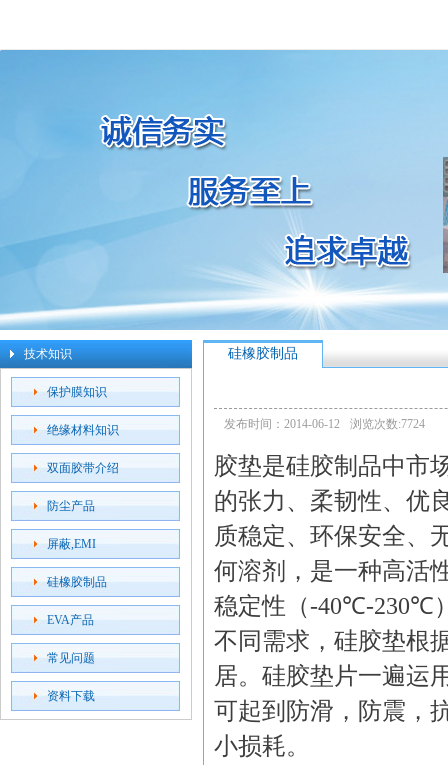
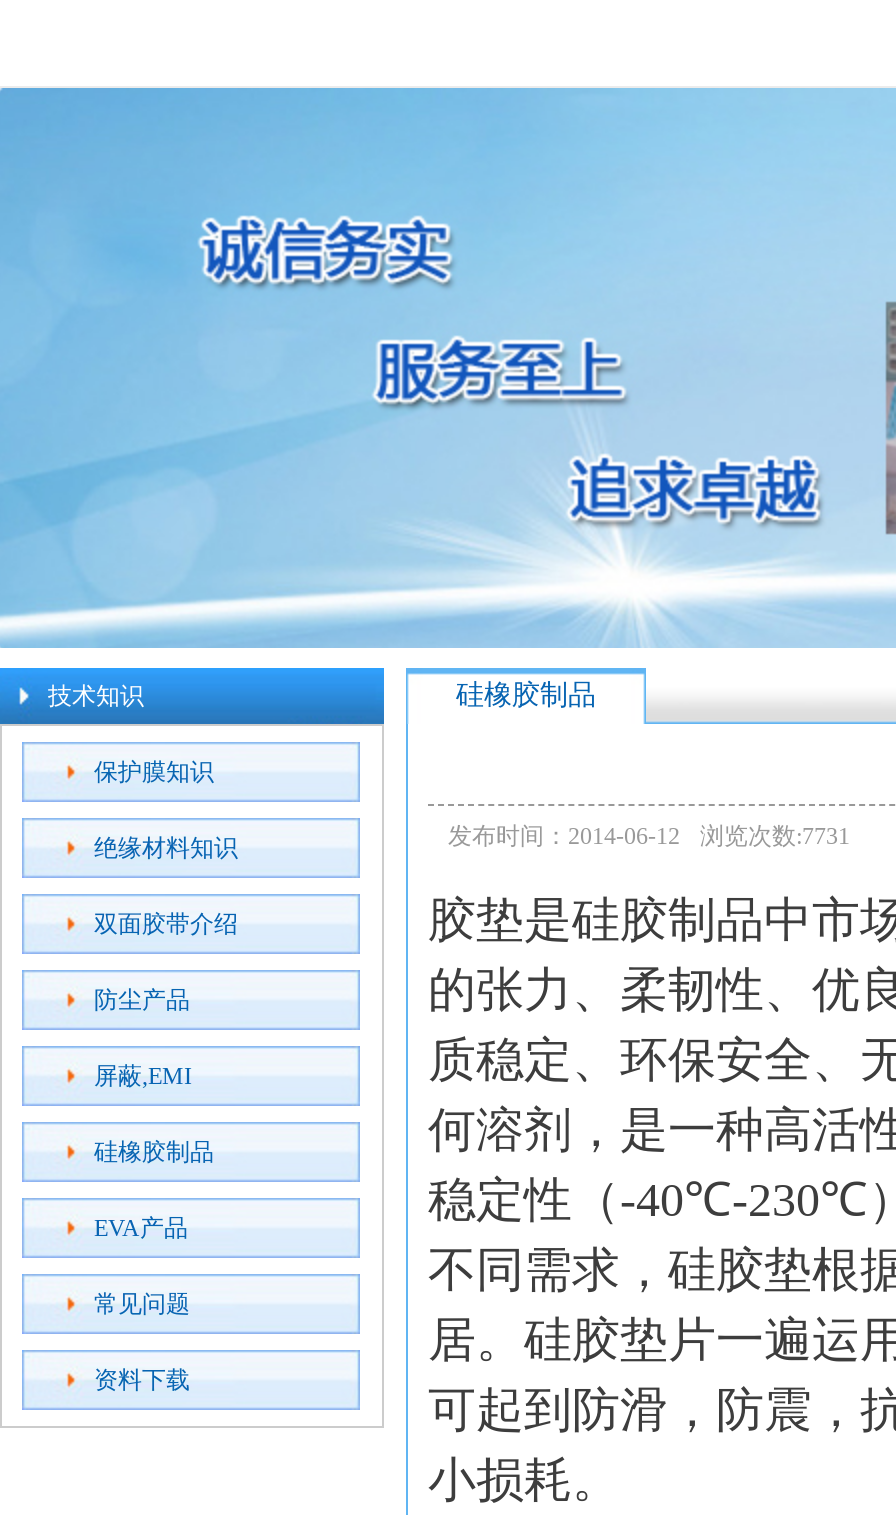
- 发布时间：2014-06-12 浏览次数:7724
+ 发布时间：2014-06-12 浏览次数:7731
